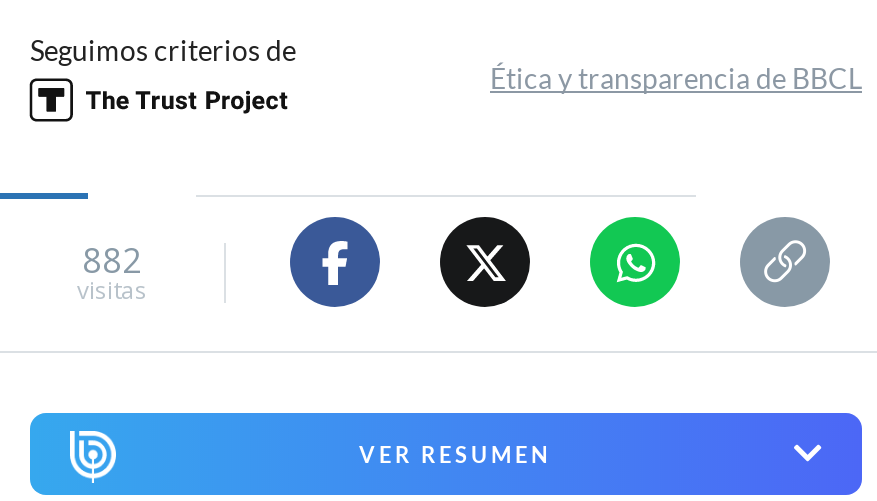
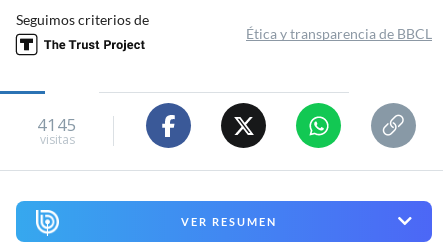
- 882
+ 4145
